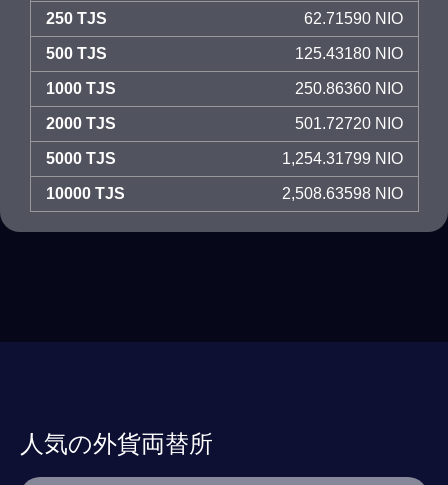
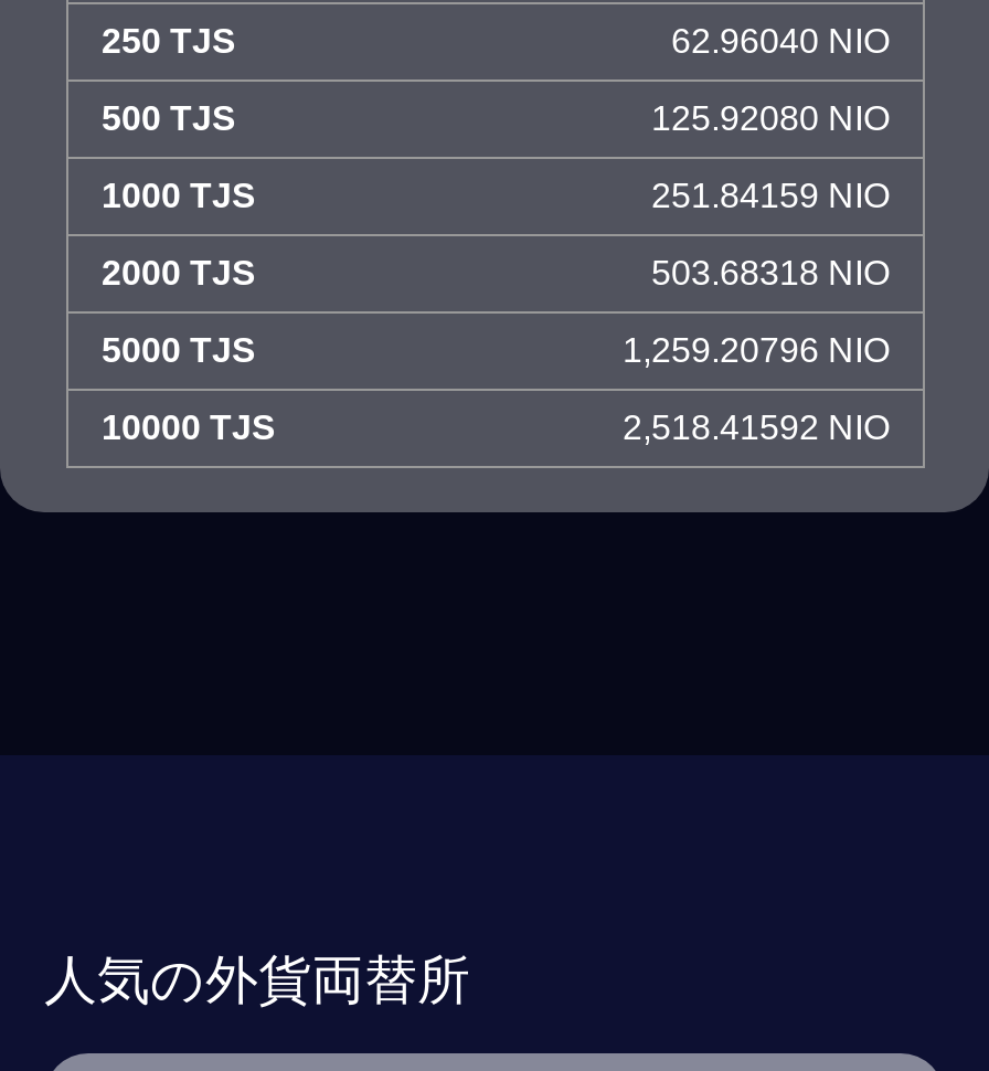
- 62.71590 NIO
+ 62.96040 NIO

- 125.43180 NIO
+ 125.92080 NIO

- 250.86360 NIO
+ 251.84159 NIO

- 501.72720 NIO
+ 503.68318 NIO

- 1,254.31799 NIO
+ 1,259.20796 NIO

- 2,508.63598 NIO
+ 2,518.41592 NIO
